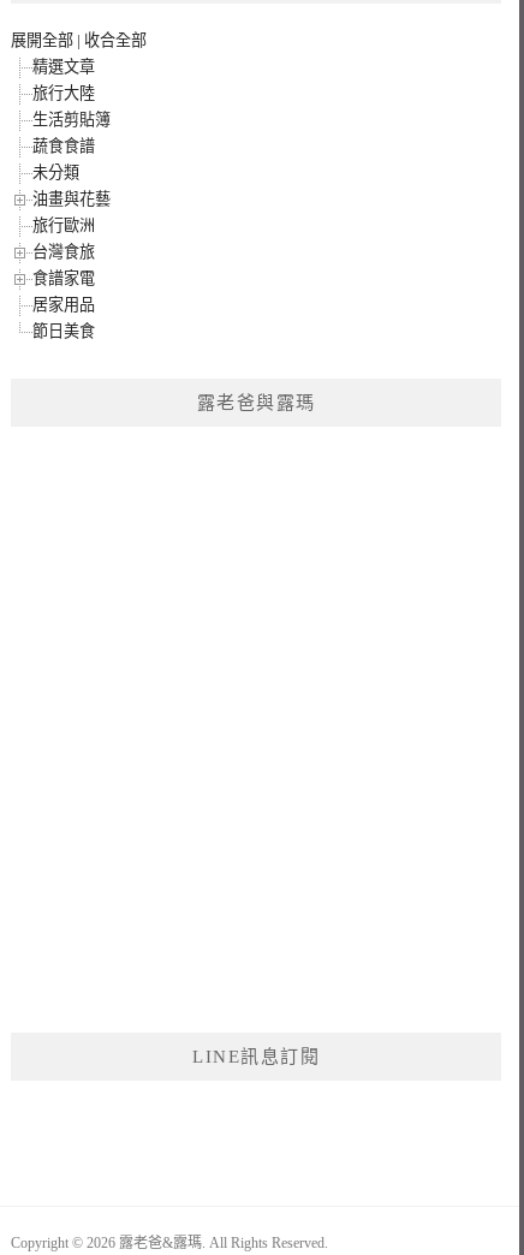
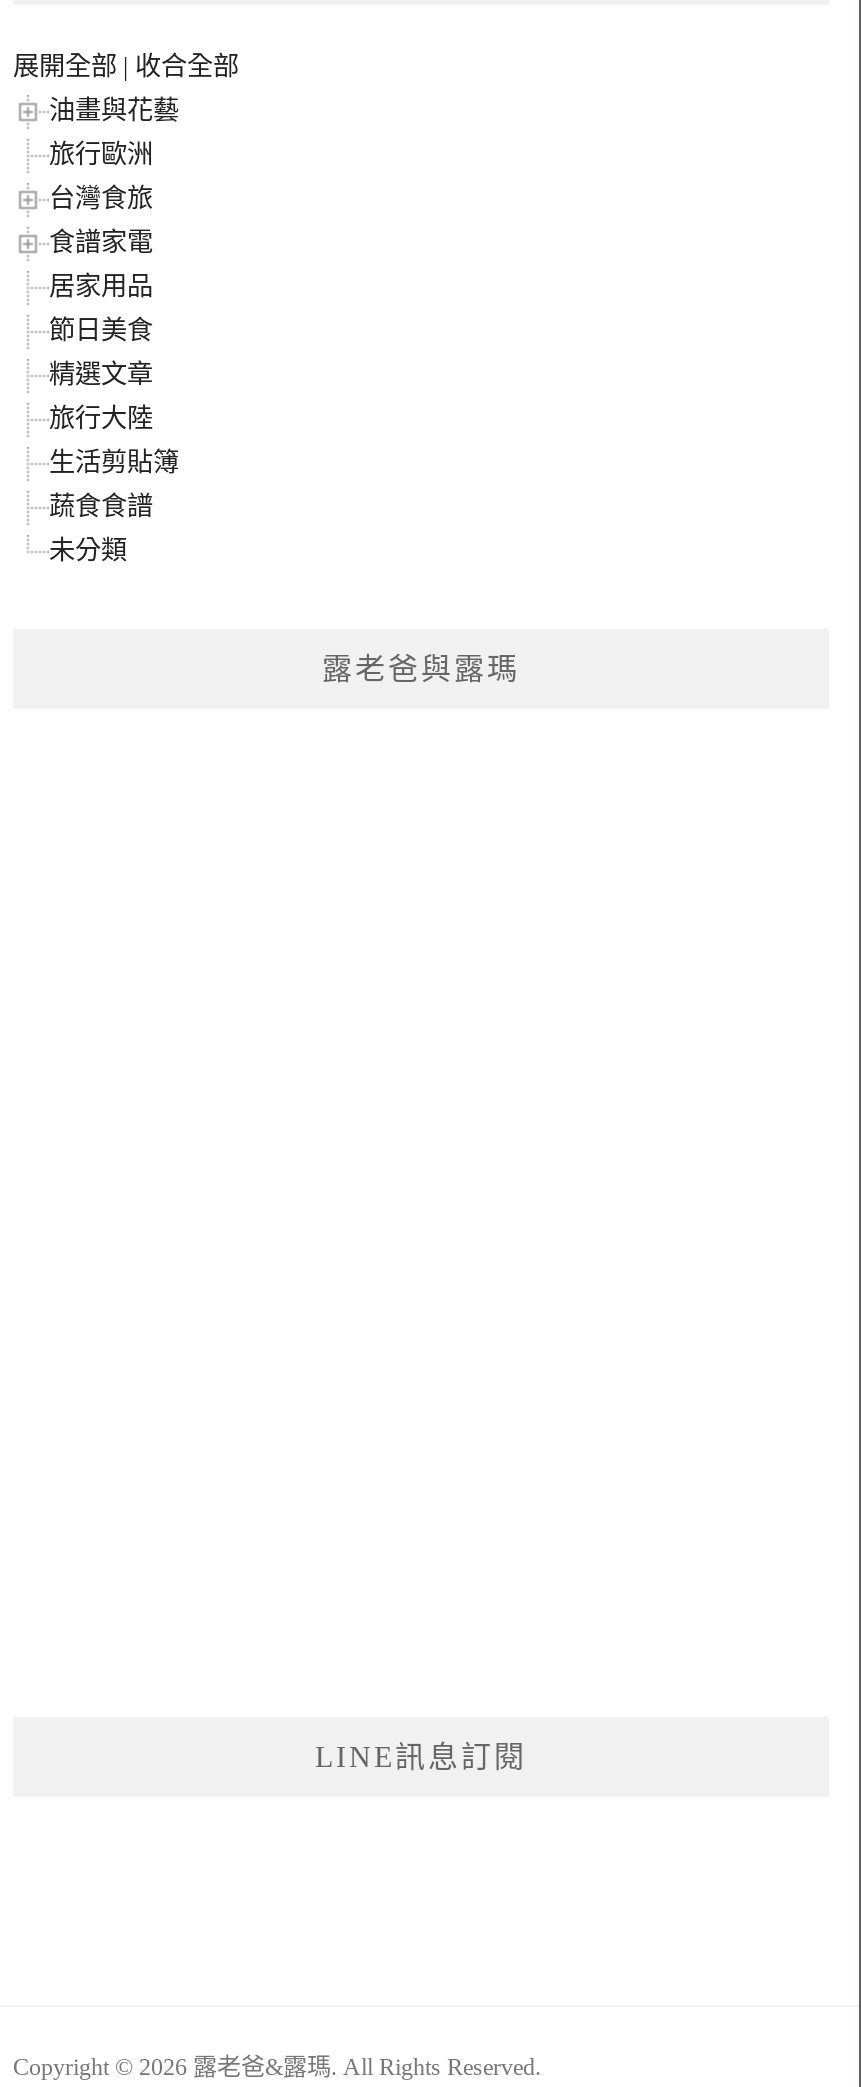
moved down: 精選文章 | 旅行大陸 | 生活剪貼簿 | 蔬食食譜 | 未分類

moved up: 油畫與花藝 | 旅行歐洲 | 台灣食旅 | 食譜家電 | 居家用品 | 節日美食
